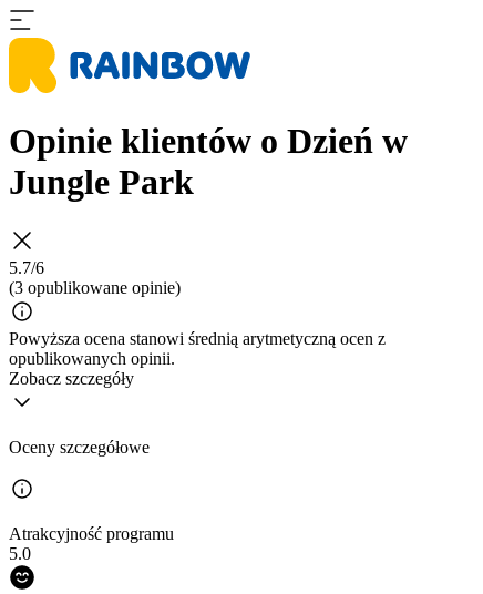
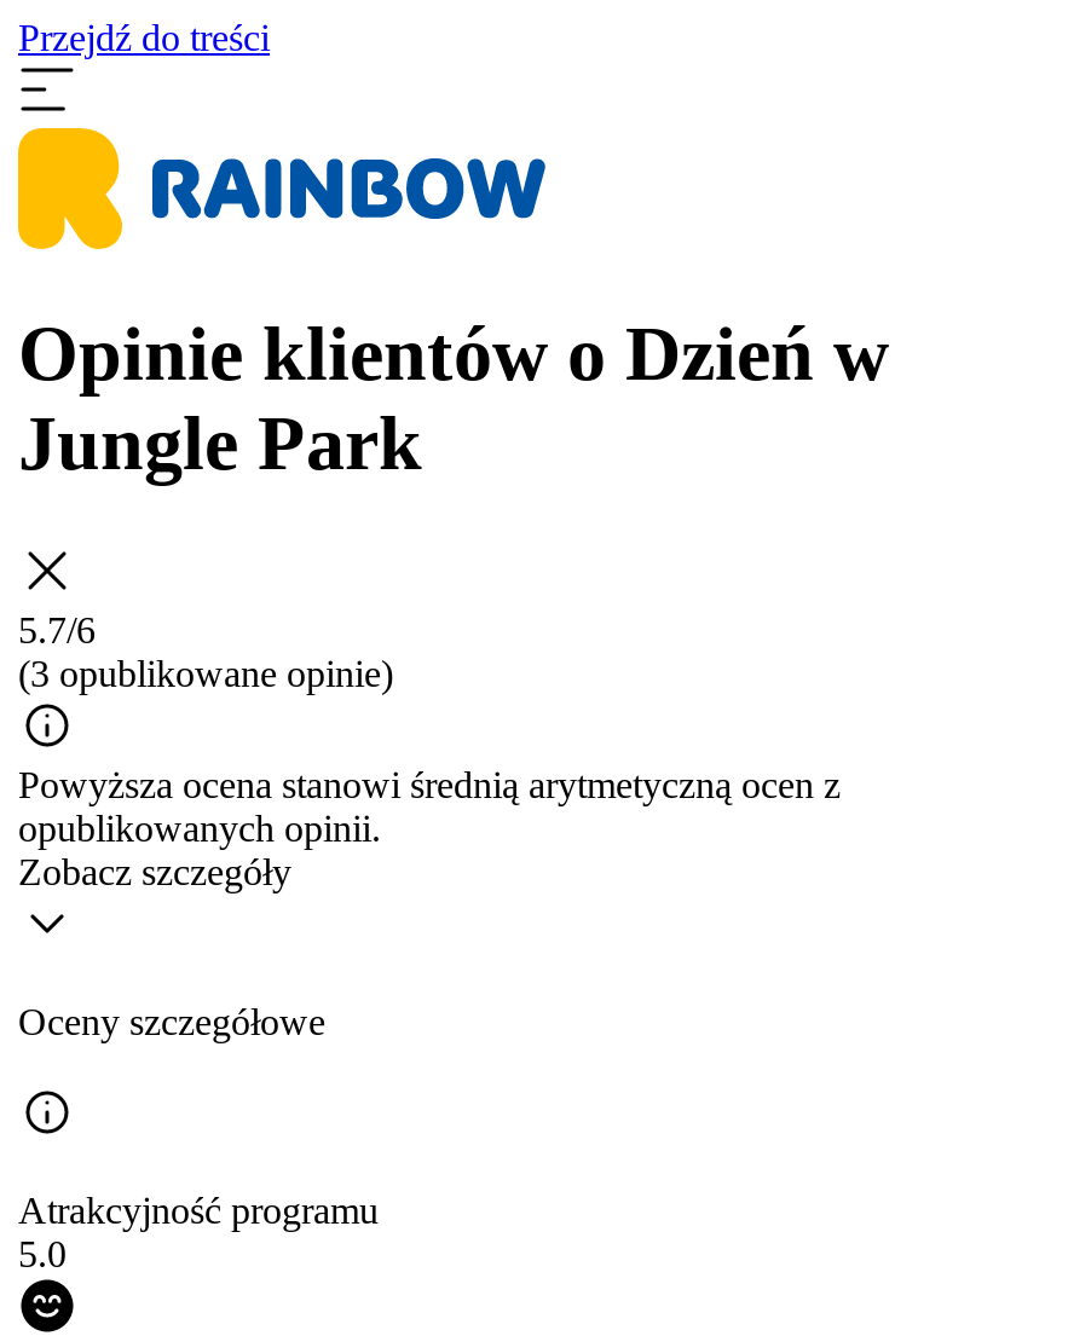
+ Przejdź do treści
